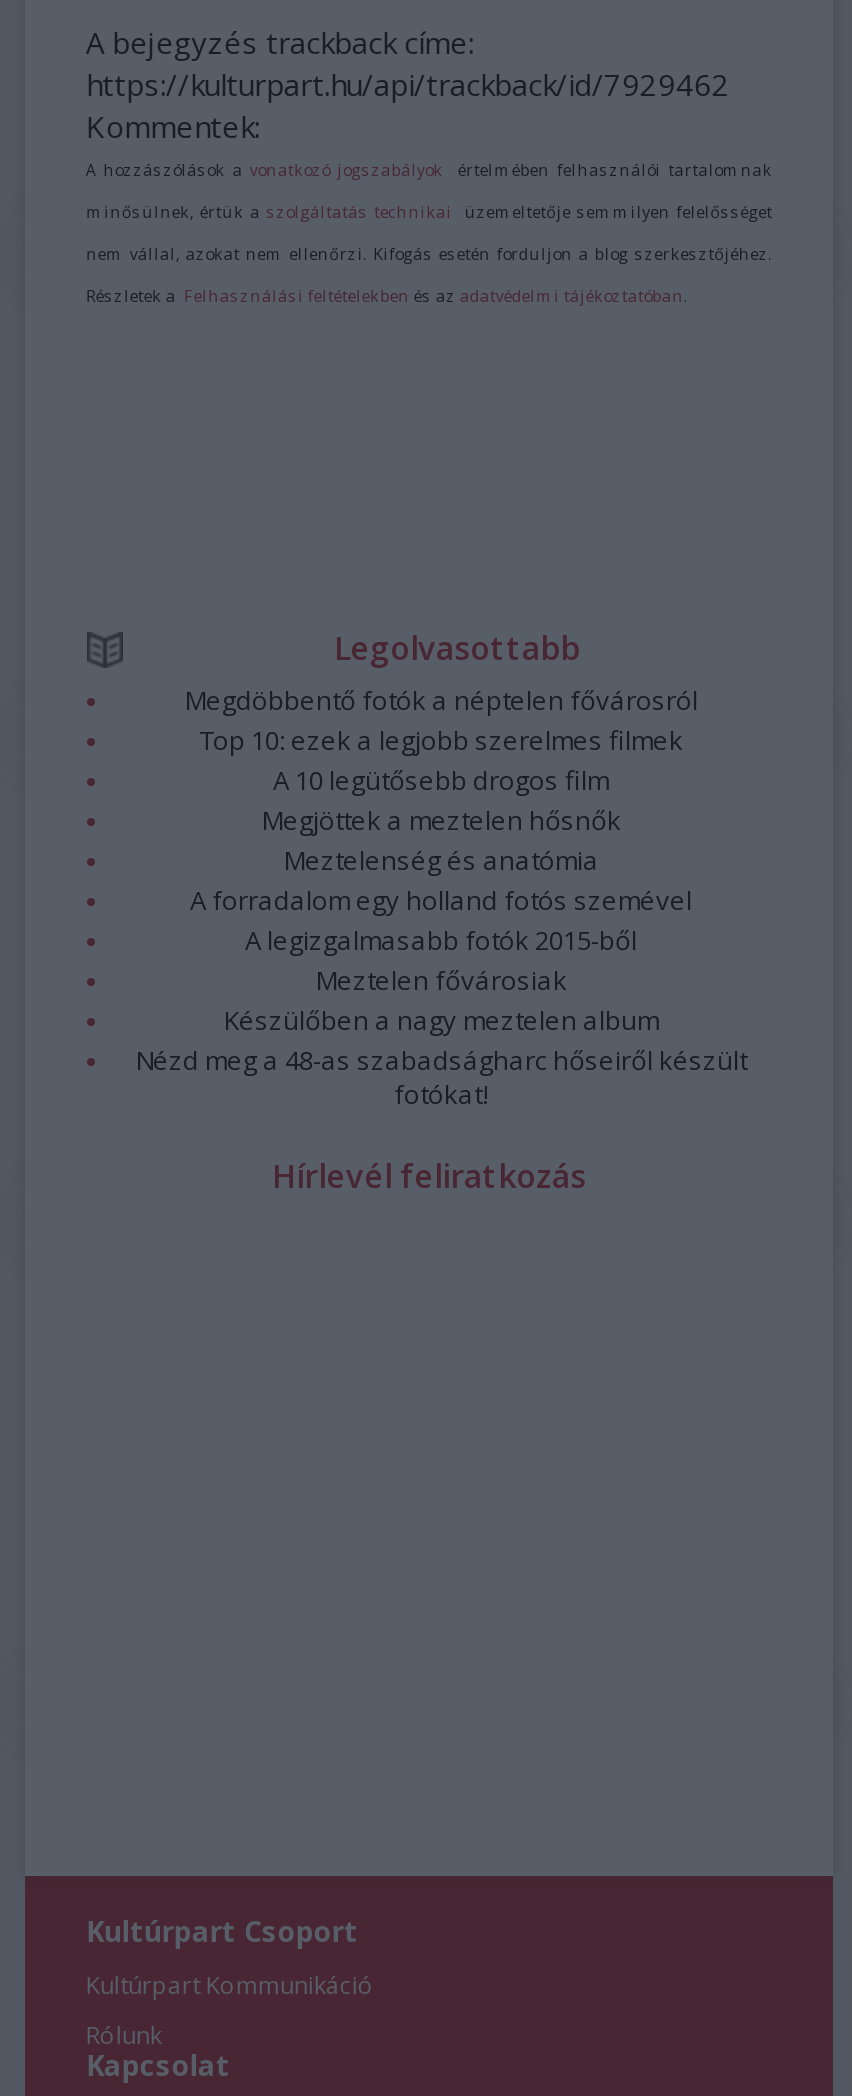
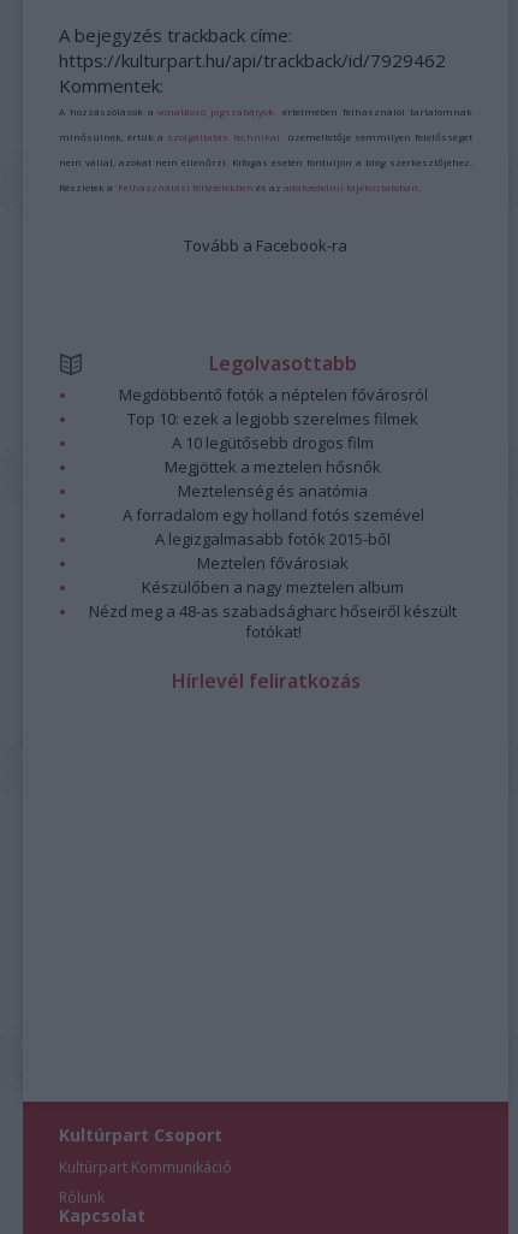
+ Tovább a Facebook-ra
